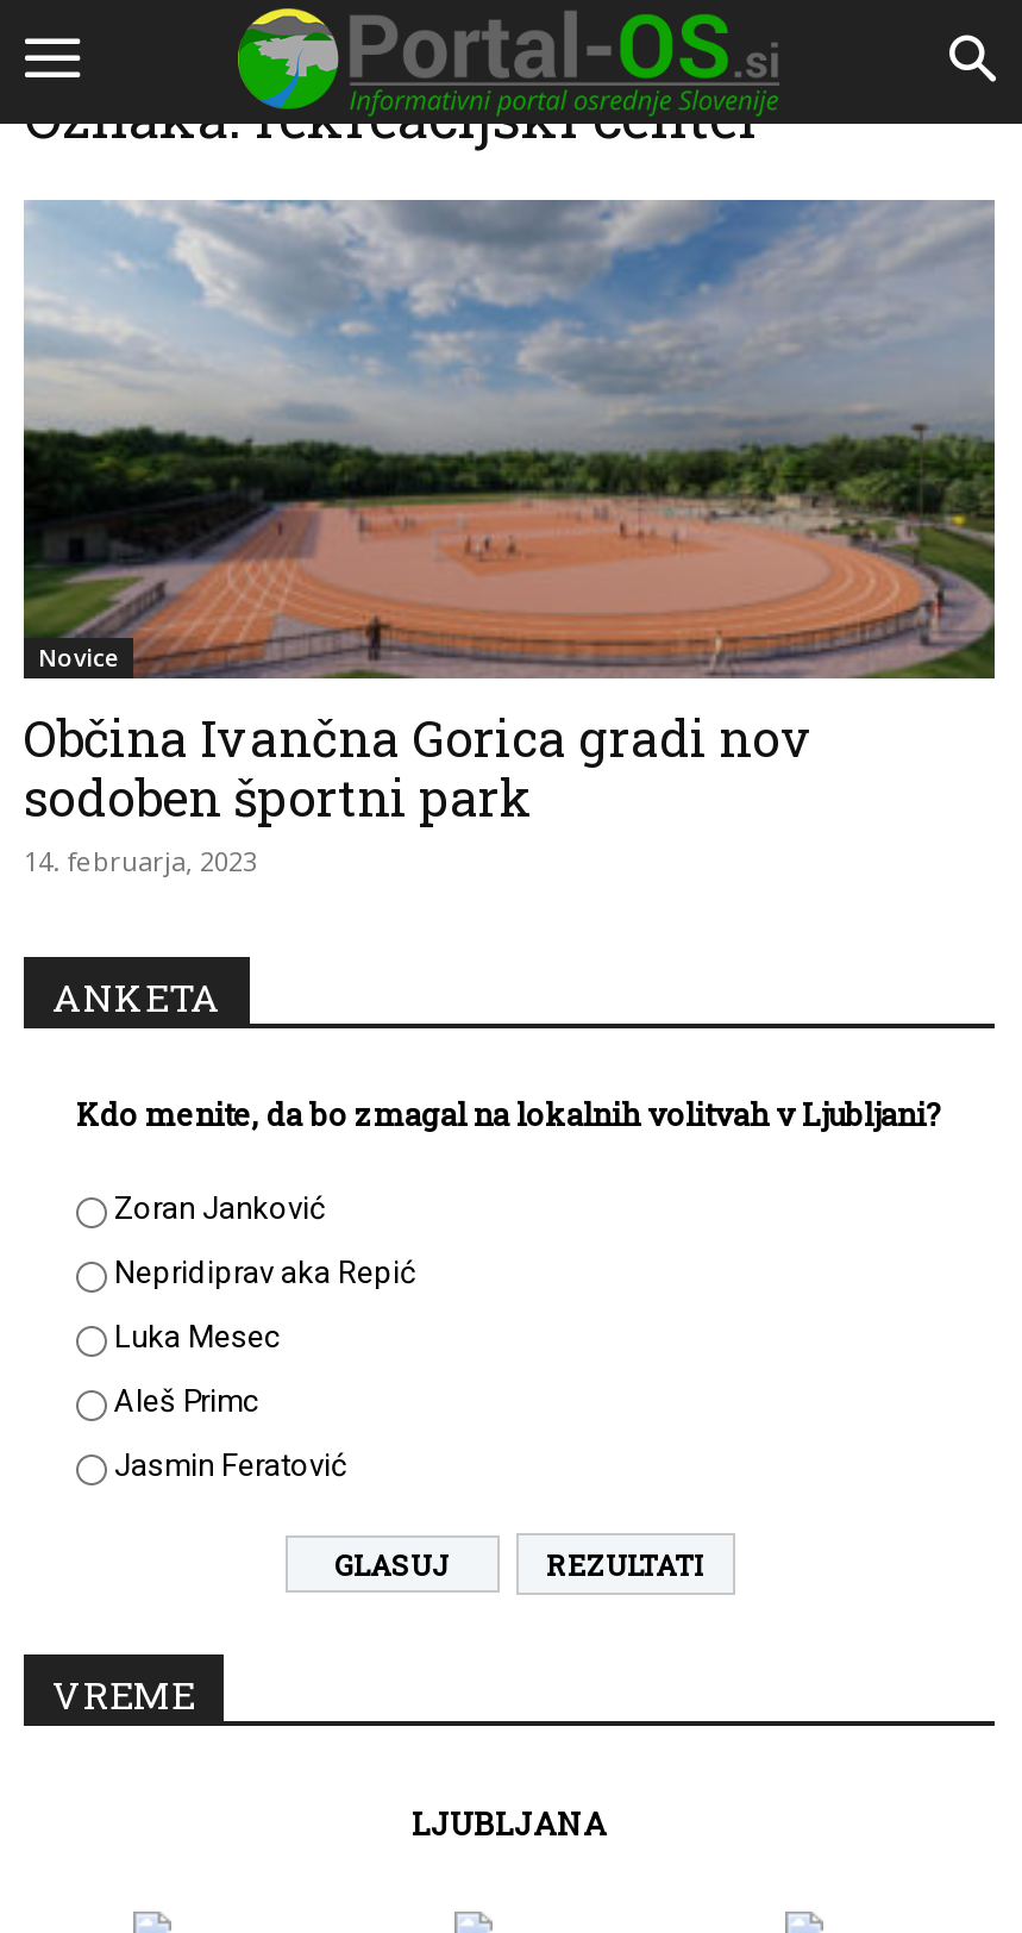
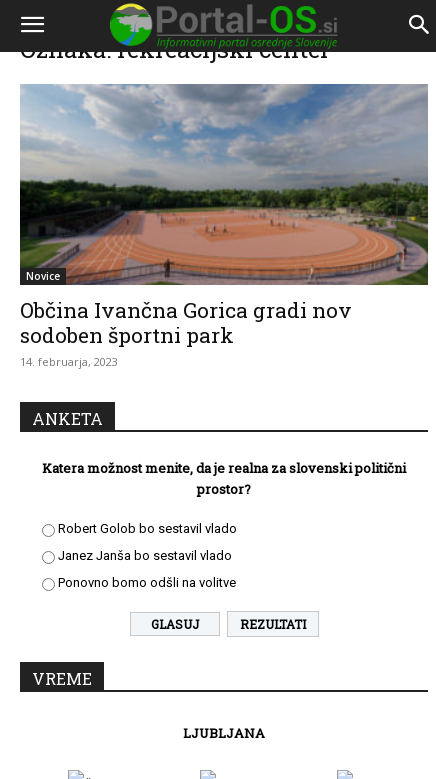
- Kdo menite, da bo zmagal na lokalnih volitvah v Ljubljani?
- Zoran Janković
- Nepridiprav aka Repić
- Luka Mesec
- Aleš Primc
- Jasmin Feratović
+ Katera možnost menite, da je realna za slovenski politični
+ prostor?
+ Robert Golob bo sestavil vlado
+ Janez Janša bo sestavil vlado
+ Ponovno bomo odšli na volitve
